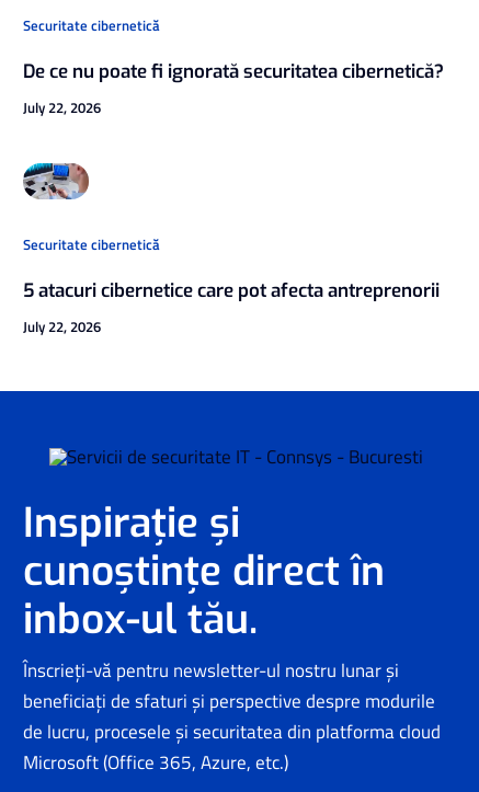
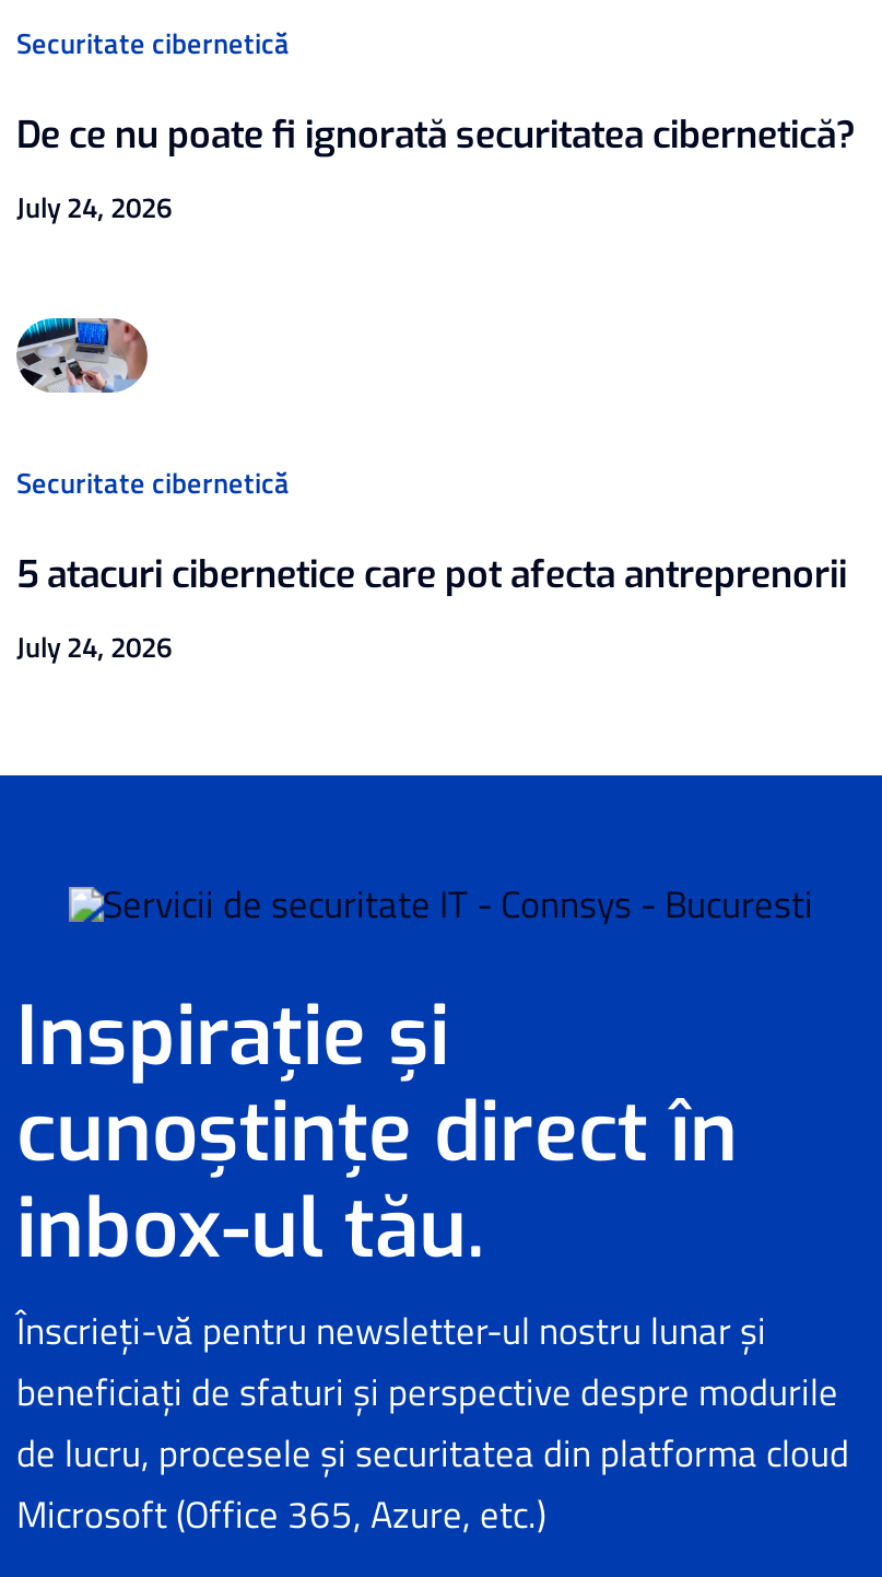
- July 22, 2026
+ July 24, 2026

- July 22, 2026
+ July 24, 2026
